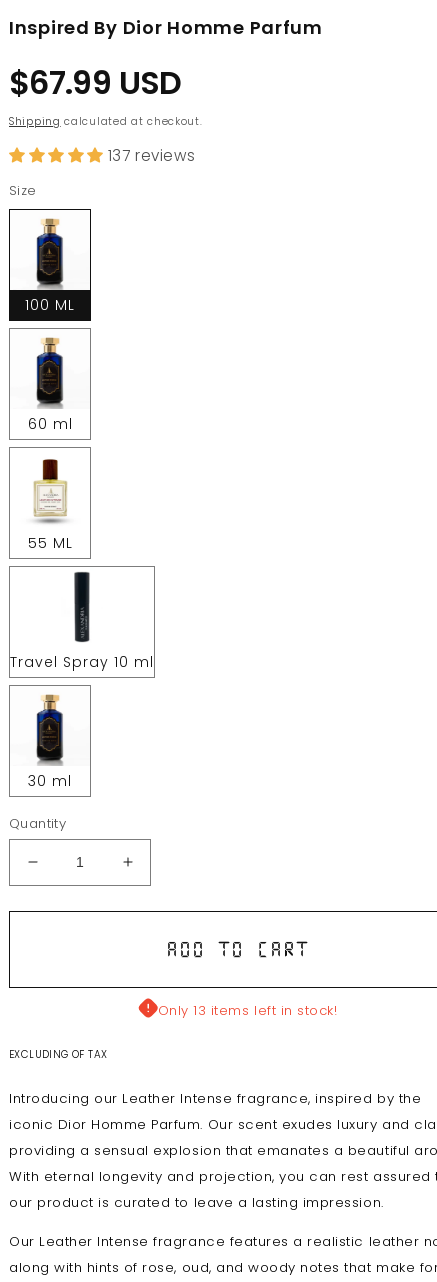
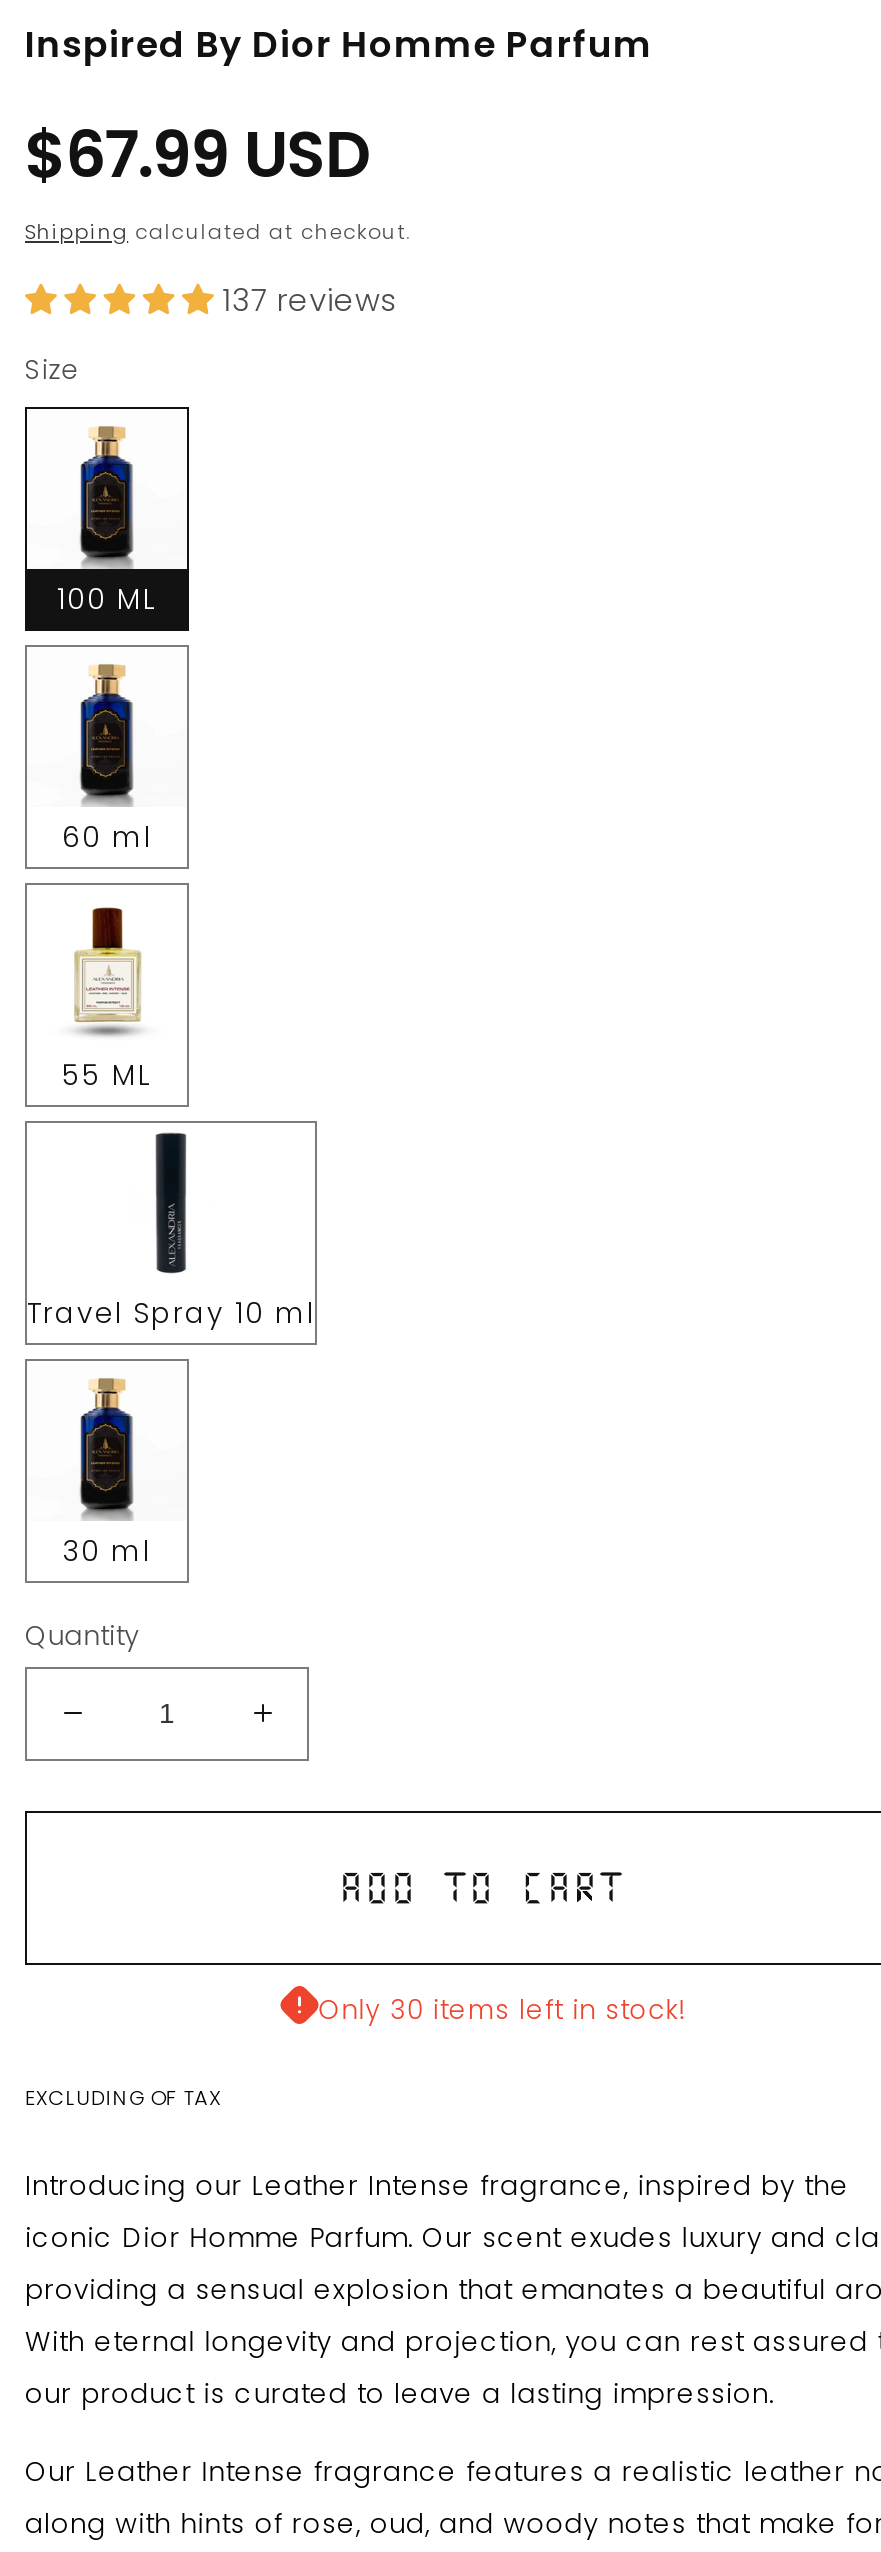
- Only 13 items left in stock!
+ Only 30 items left in stock!
